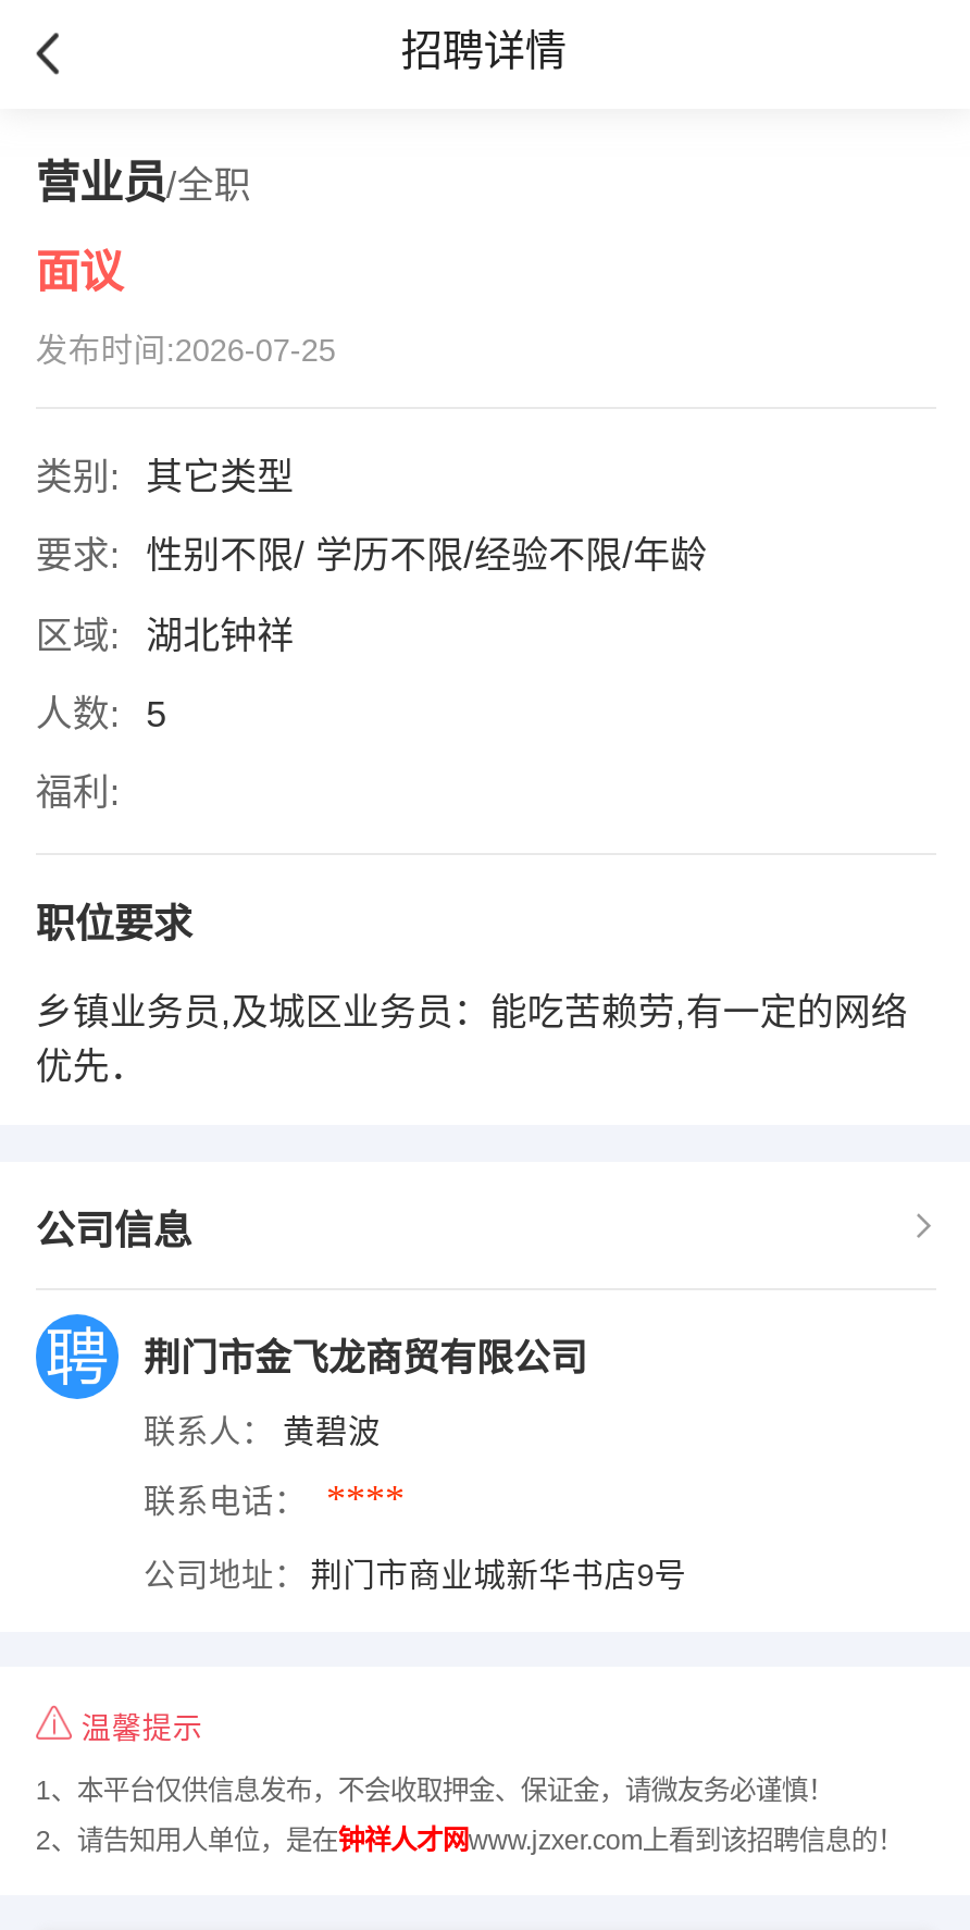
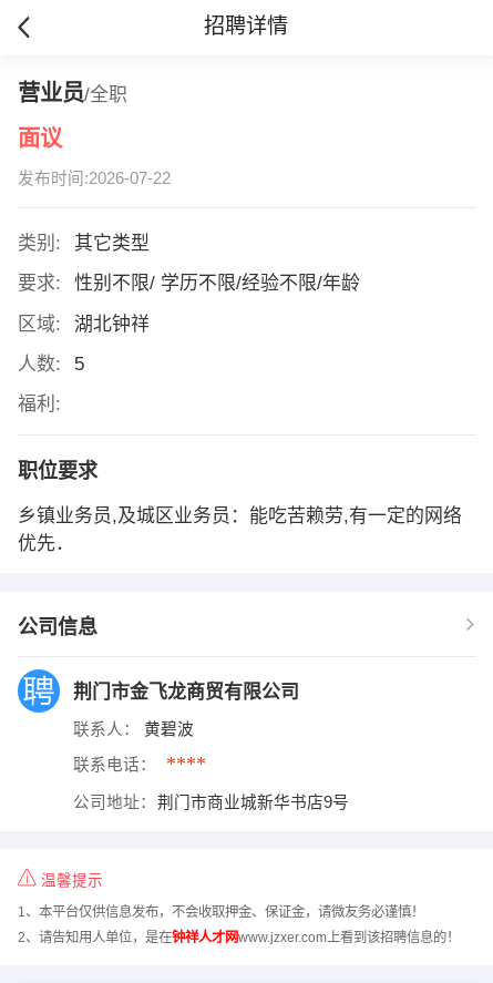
- 发布时间:2026-07-25
+ 发布时间:2026-07-22
